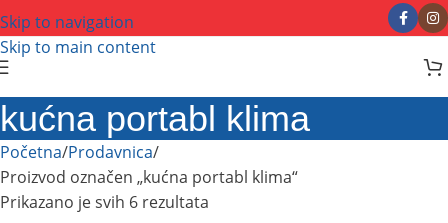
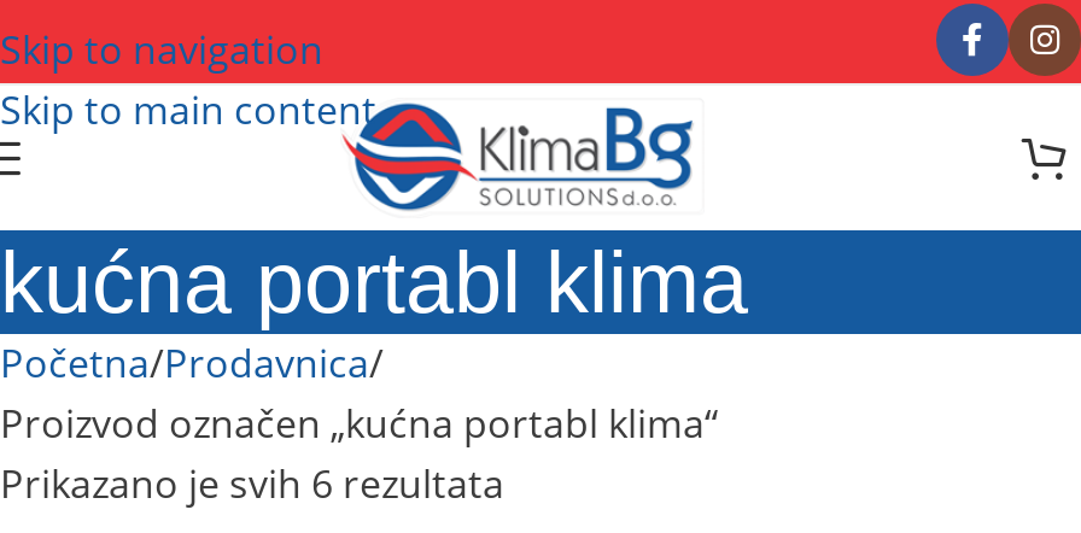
+ [image]
